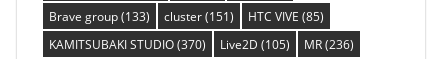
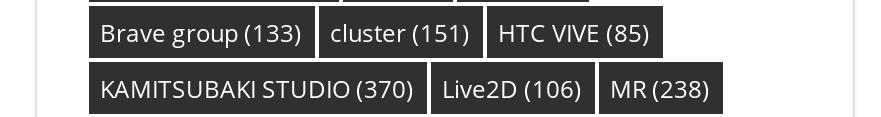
- Live2D (105)
+ Live2D (106)

- MR (236)
+ MR (238)
